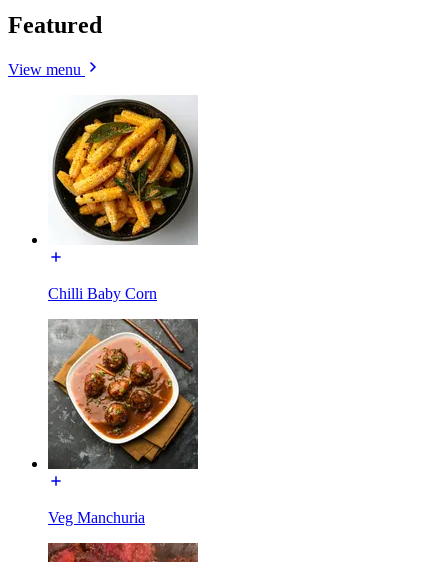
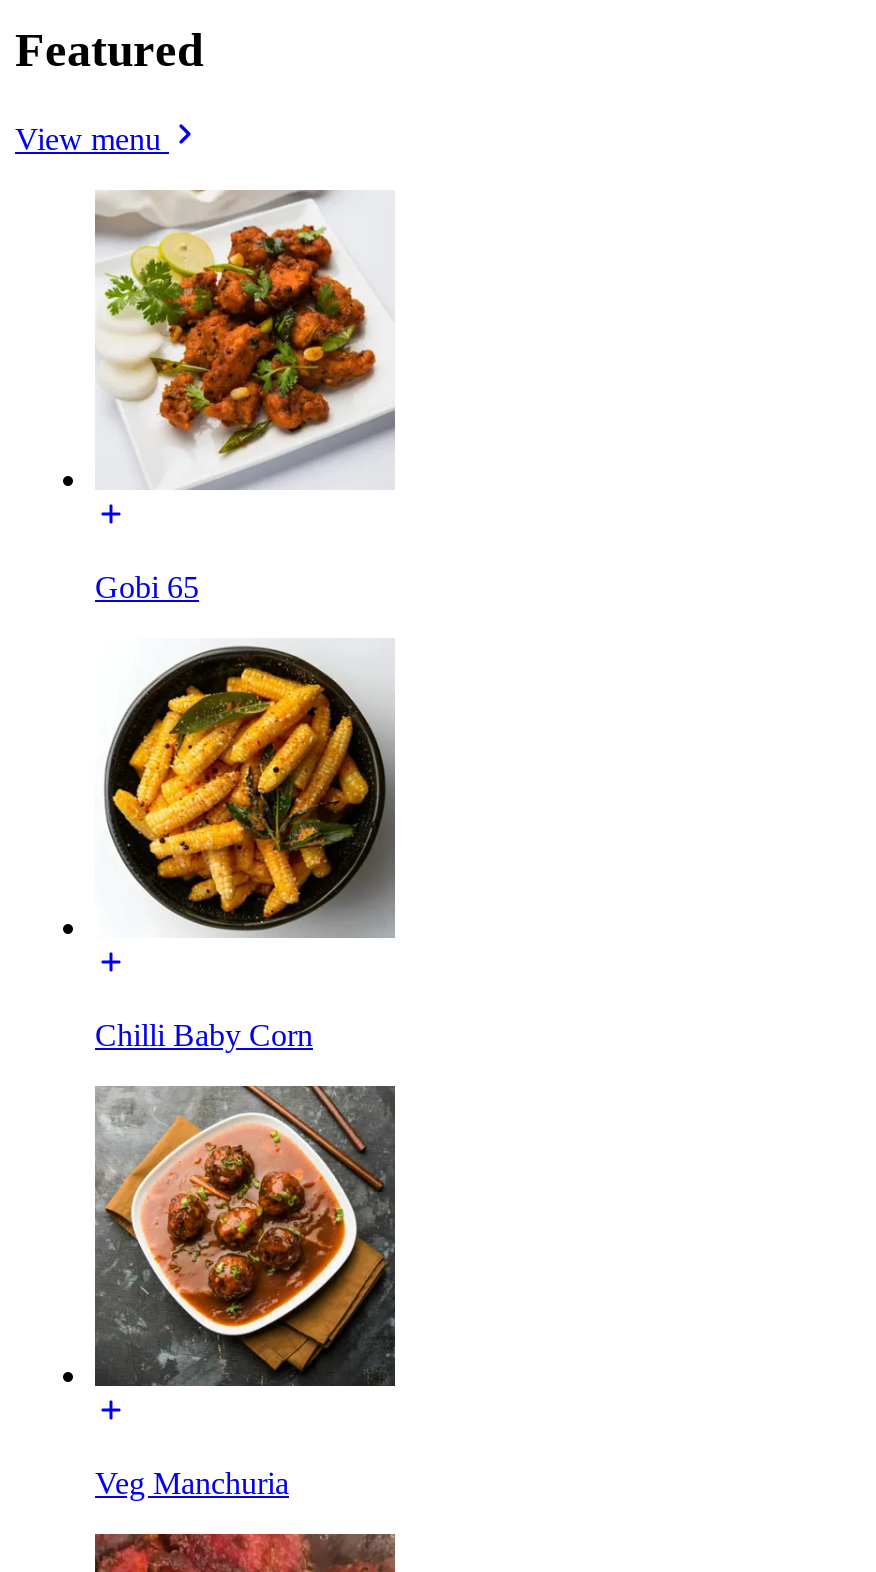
+ [image]
+ Gobi 65
